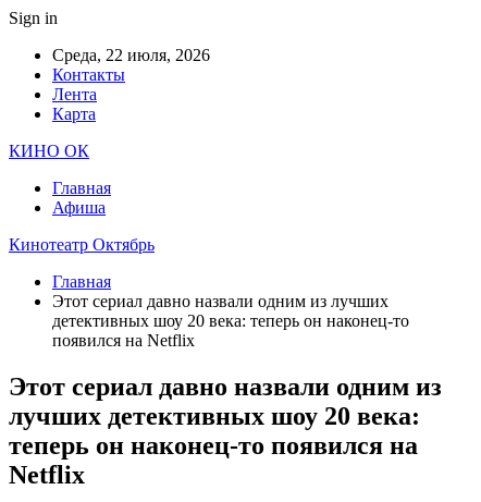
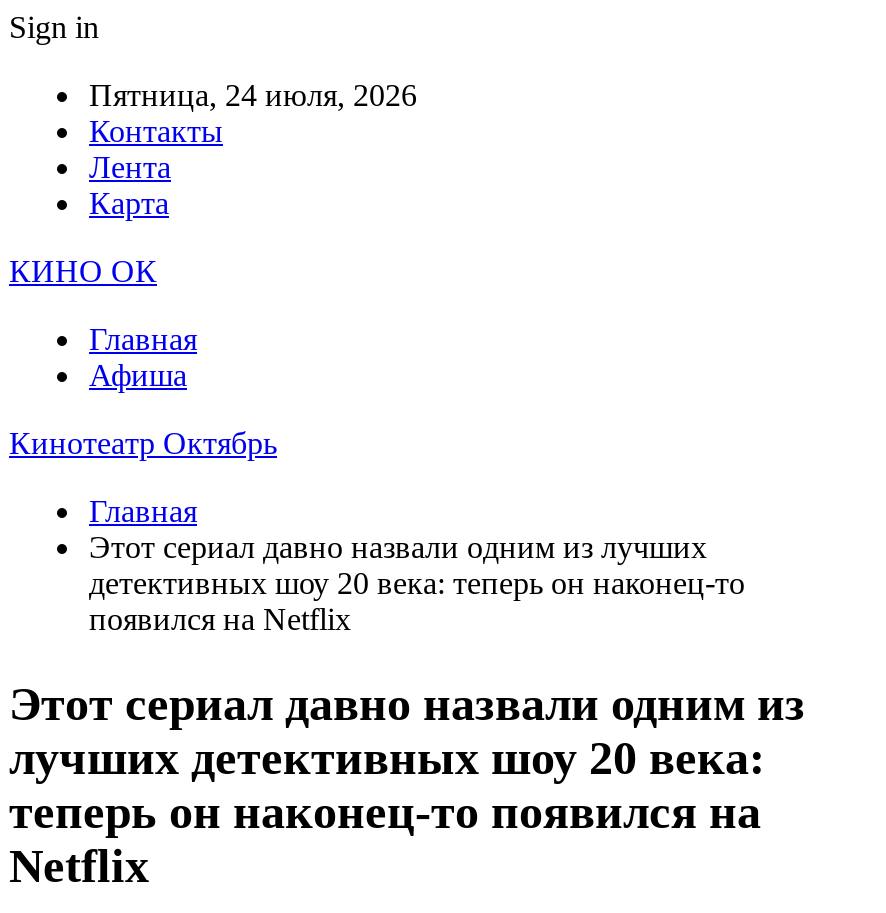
- Среда, 22 июля, 2026
+ Пятница, 24 июля, 2026
